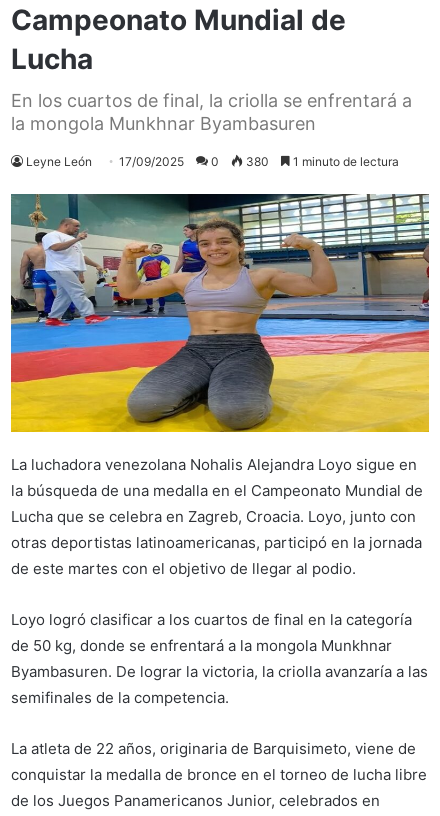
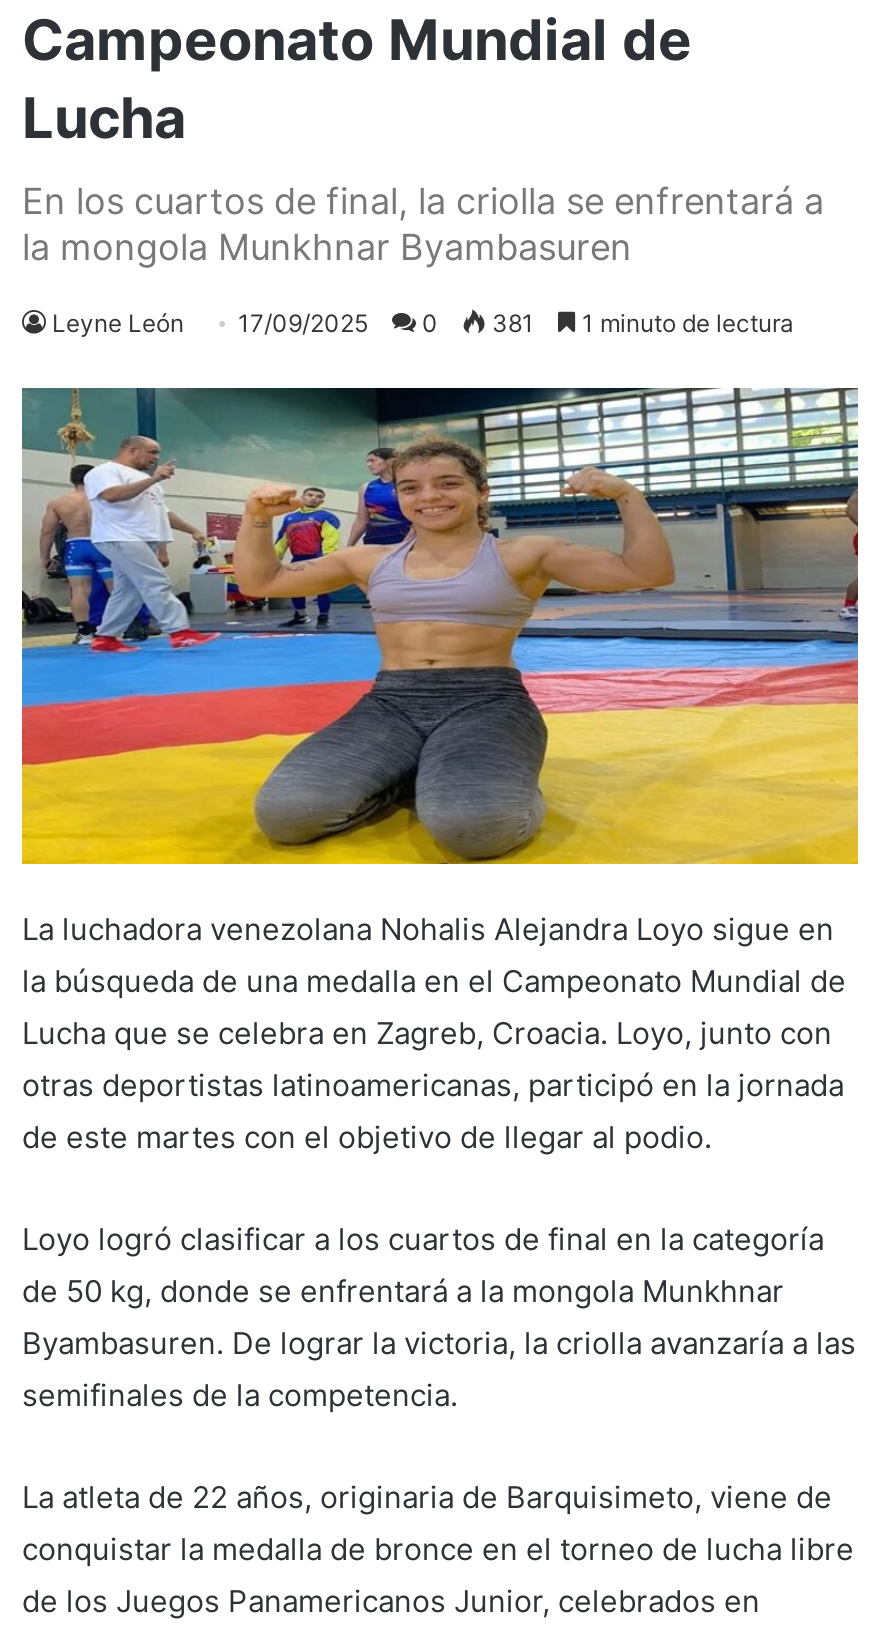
- Leyne León 17/09/2025 0 380 1 minuto de lectura
+ Leyne León 17/09/2025 0 381 1 minuto de lectura
